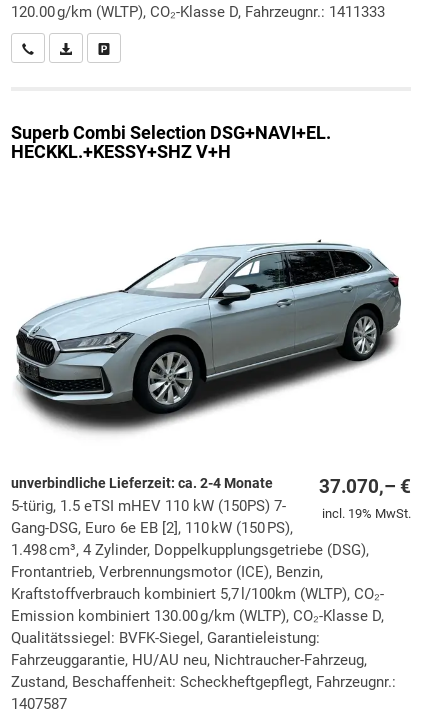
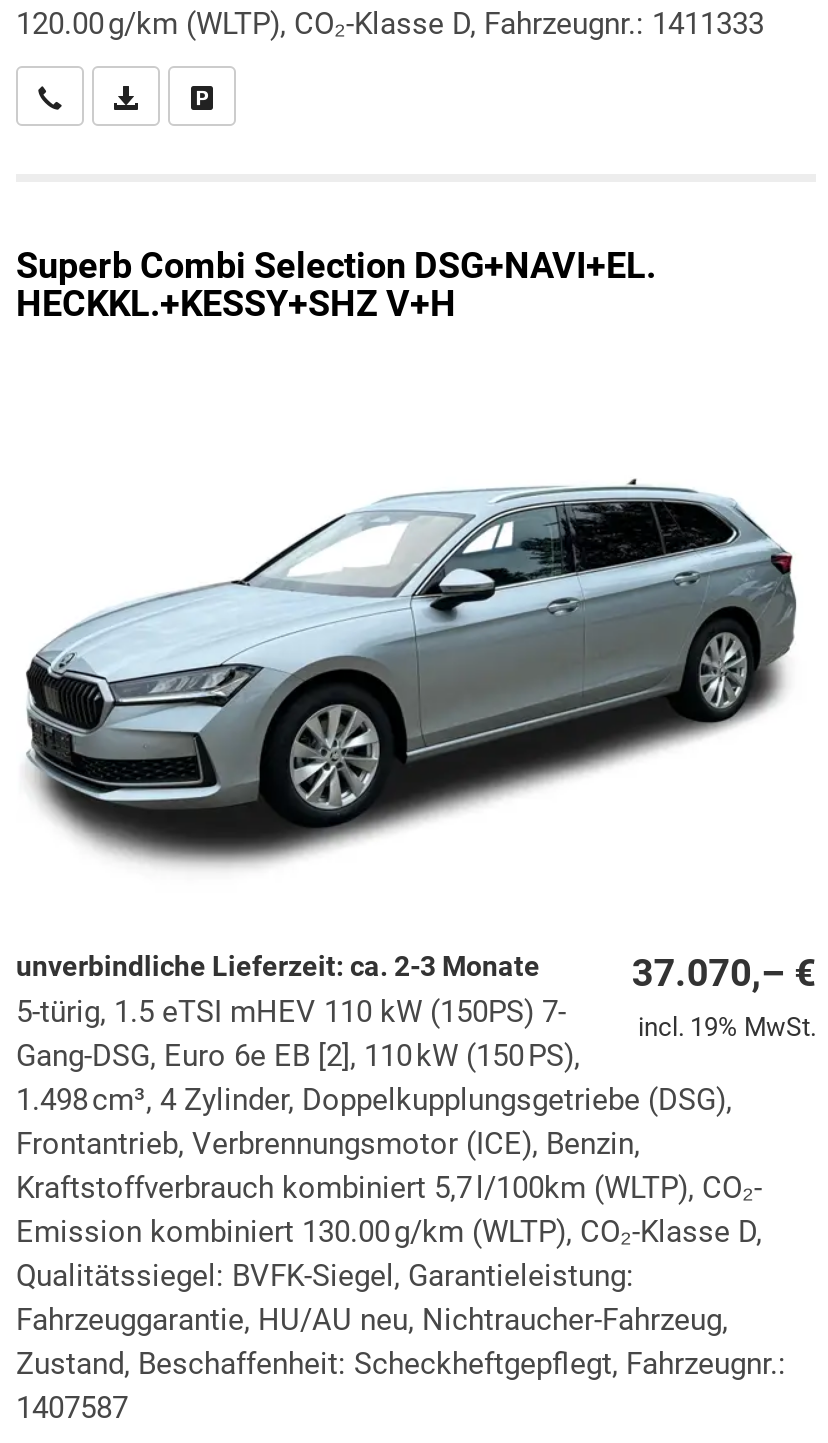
- unverbindliche Lieferzeit: ca. 2-4 Monate
+ unverbindliche Lieferzeit: ca. 2-3 Monate
